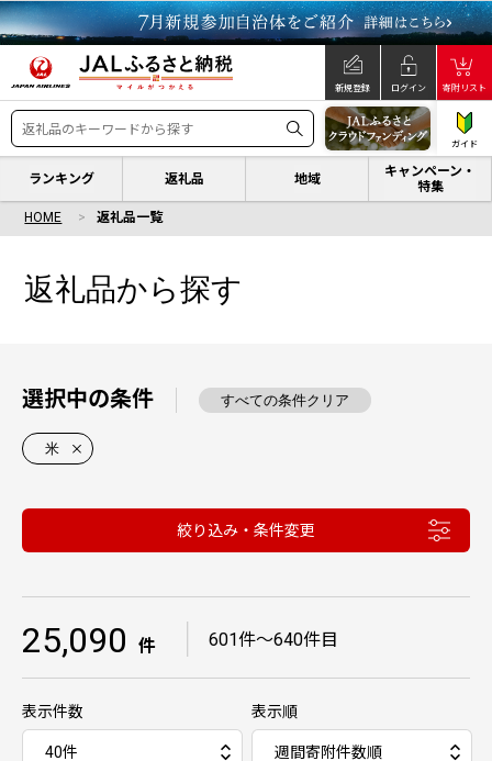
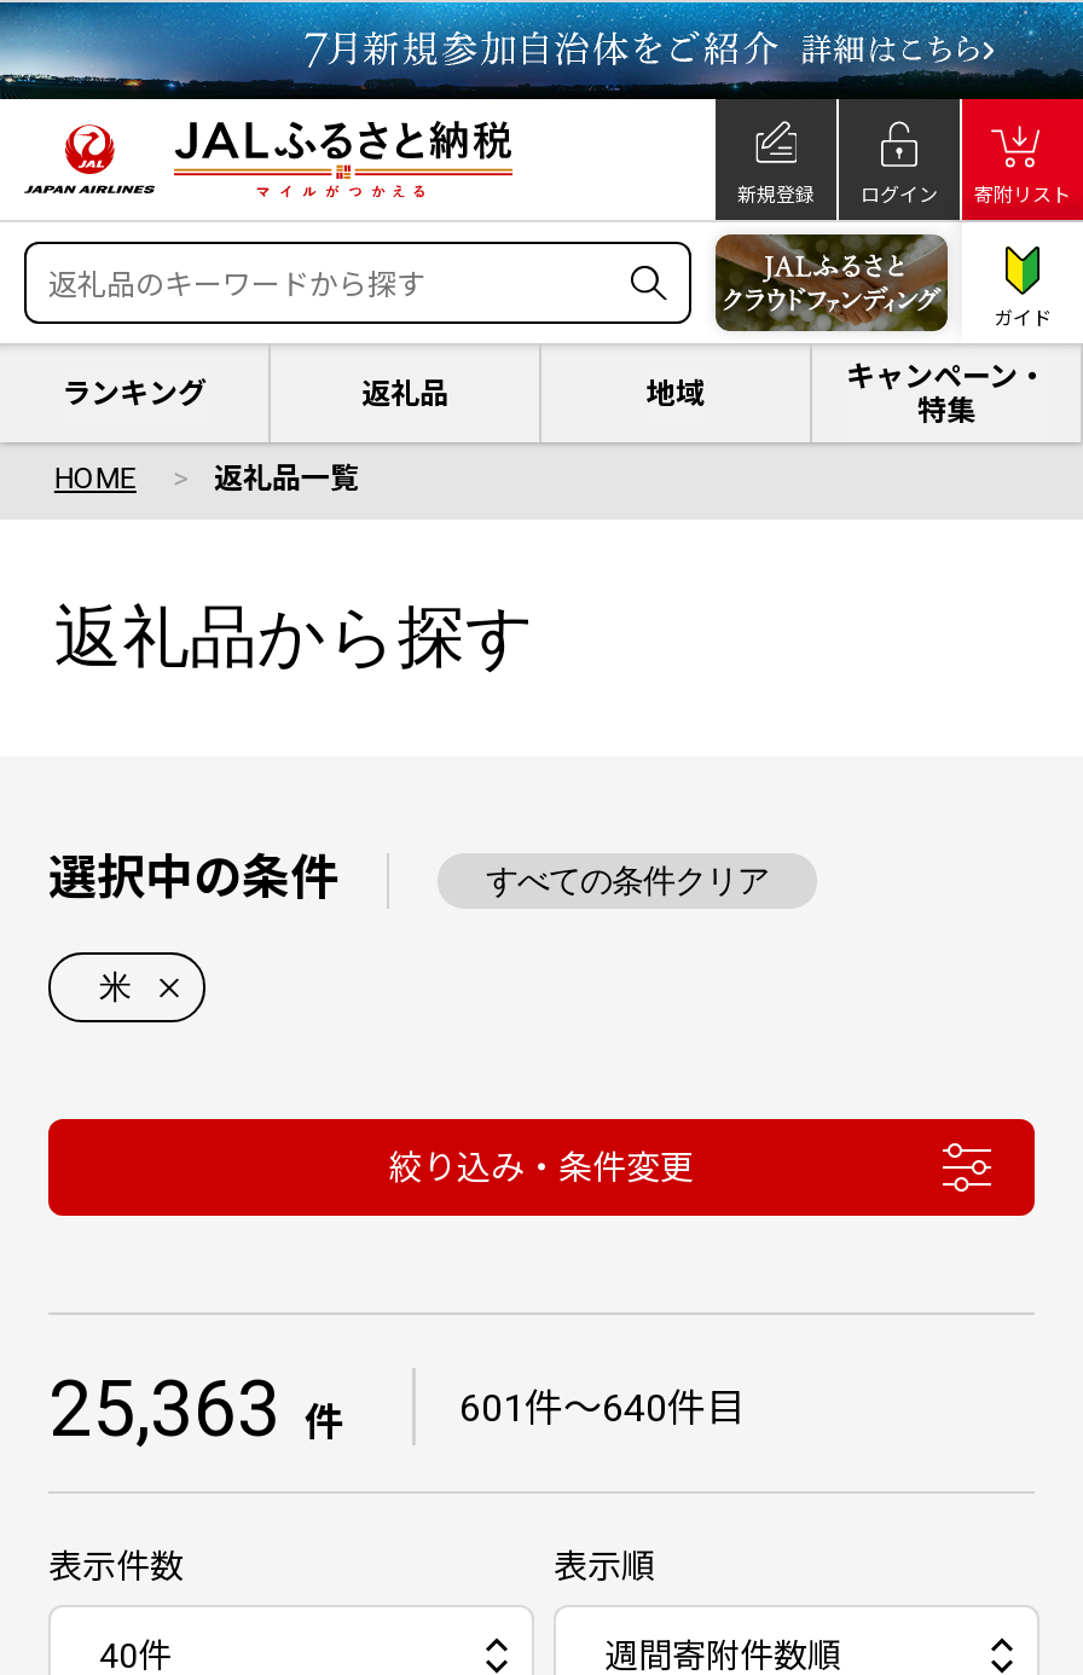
- 25,090 件 ｜ 601件〜640件目
+ 25,363 件 ｜ 601件〜640件目
